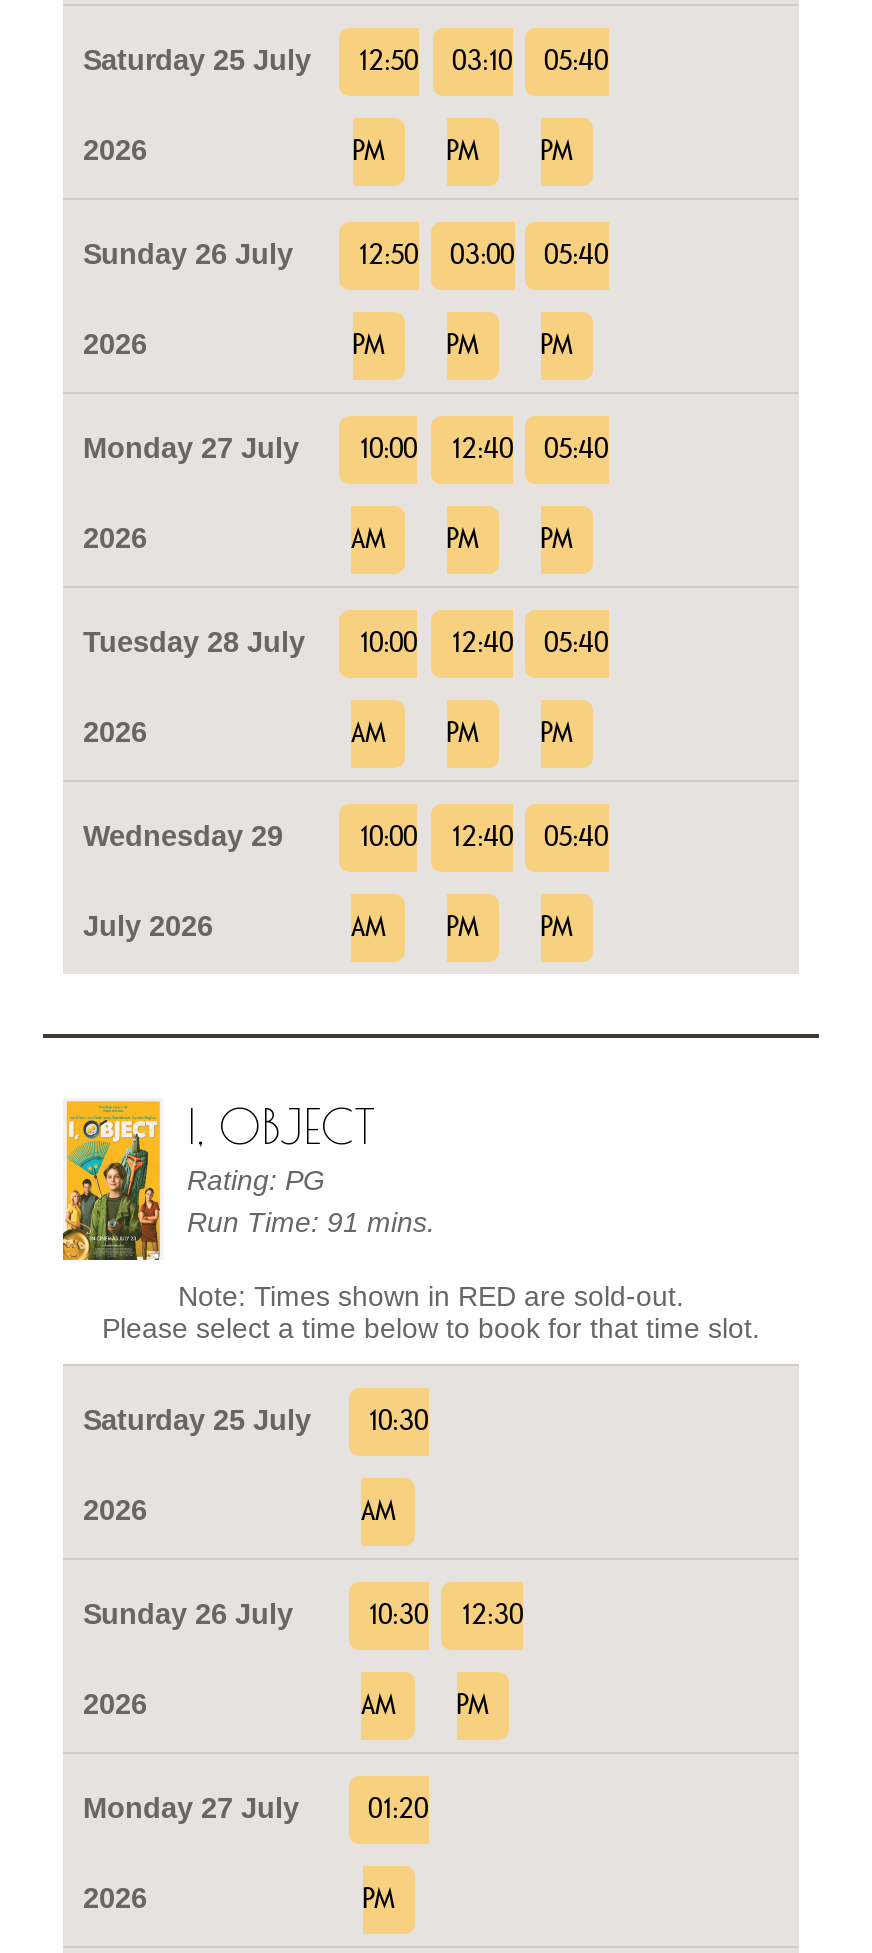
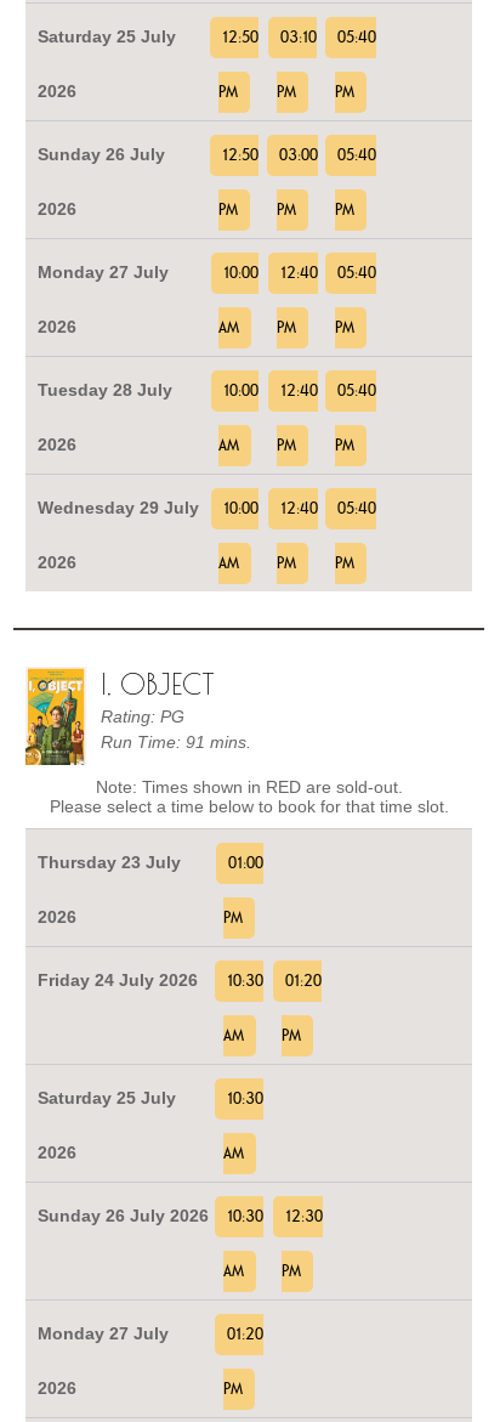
+ Thursday 23 July
+ 2026

+ 01:00
+ PM
+ Friday 24 July 2026
+ 10:30
+ AM

+ 01:20
+ PM
